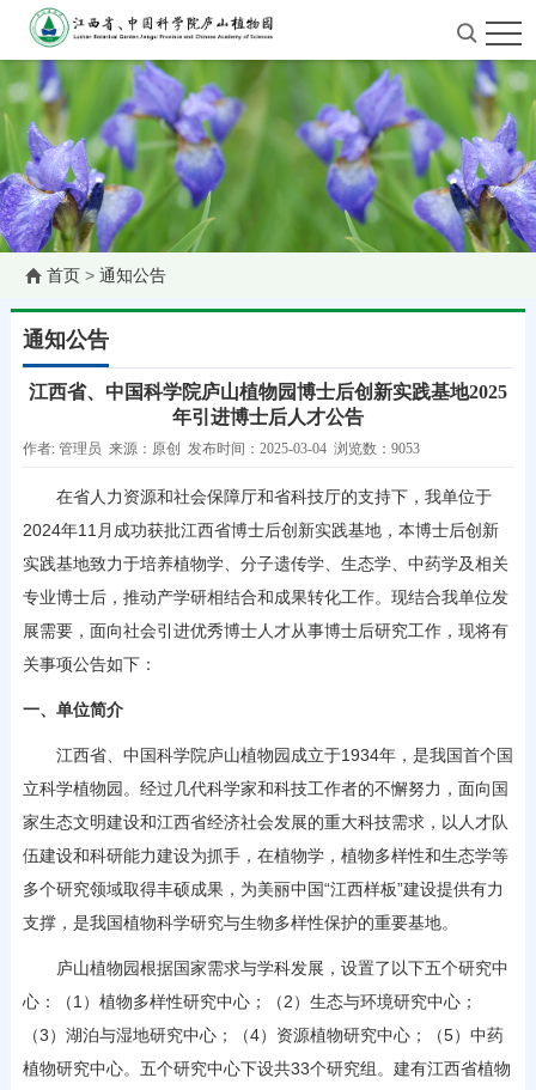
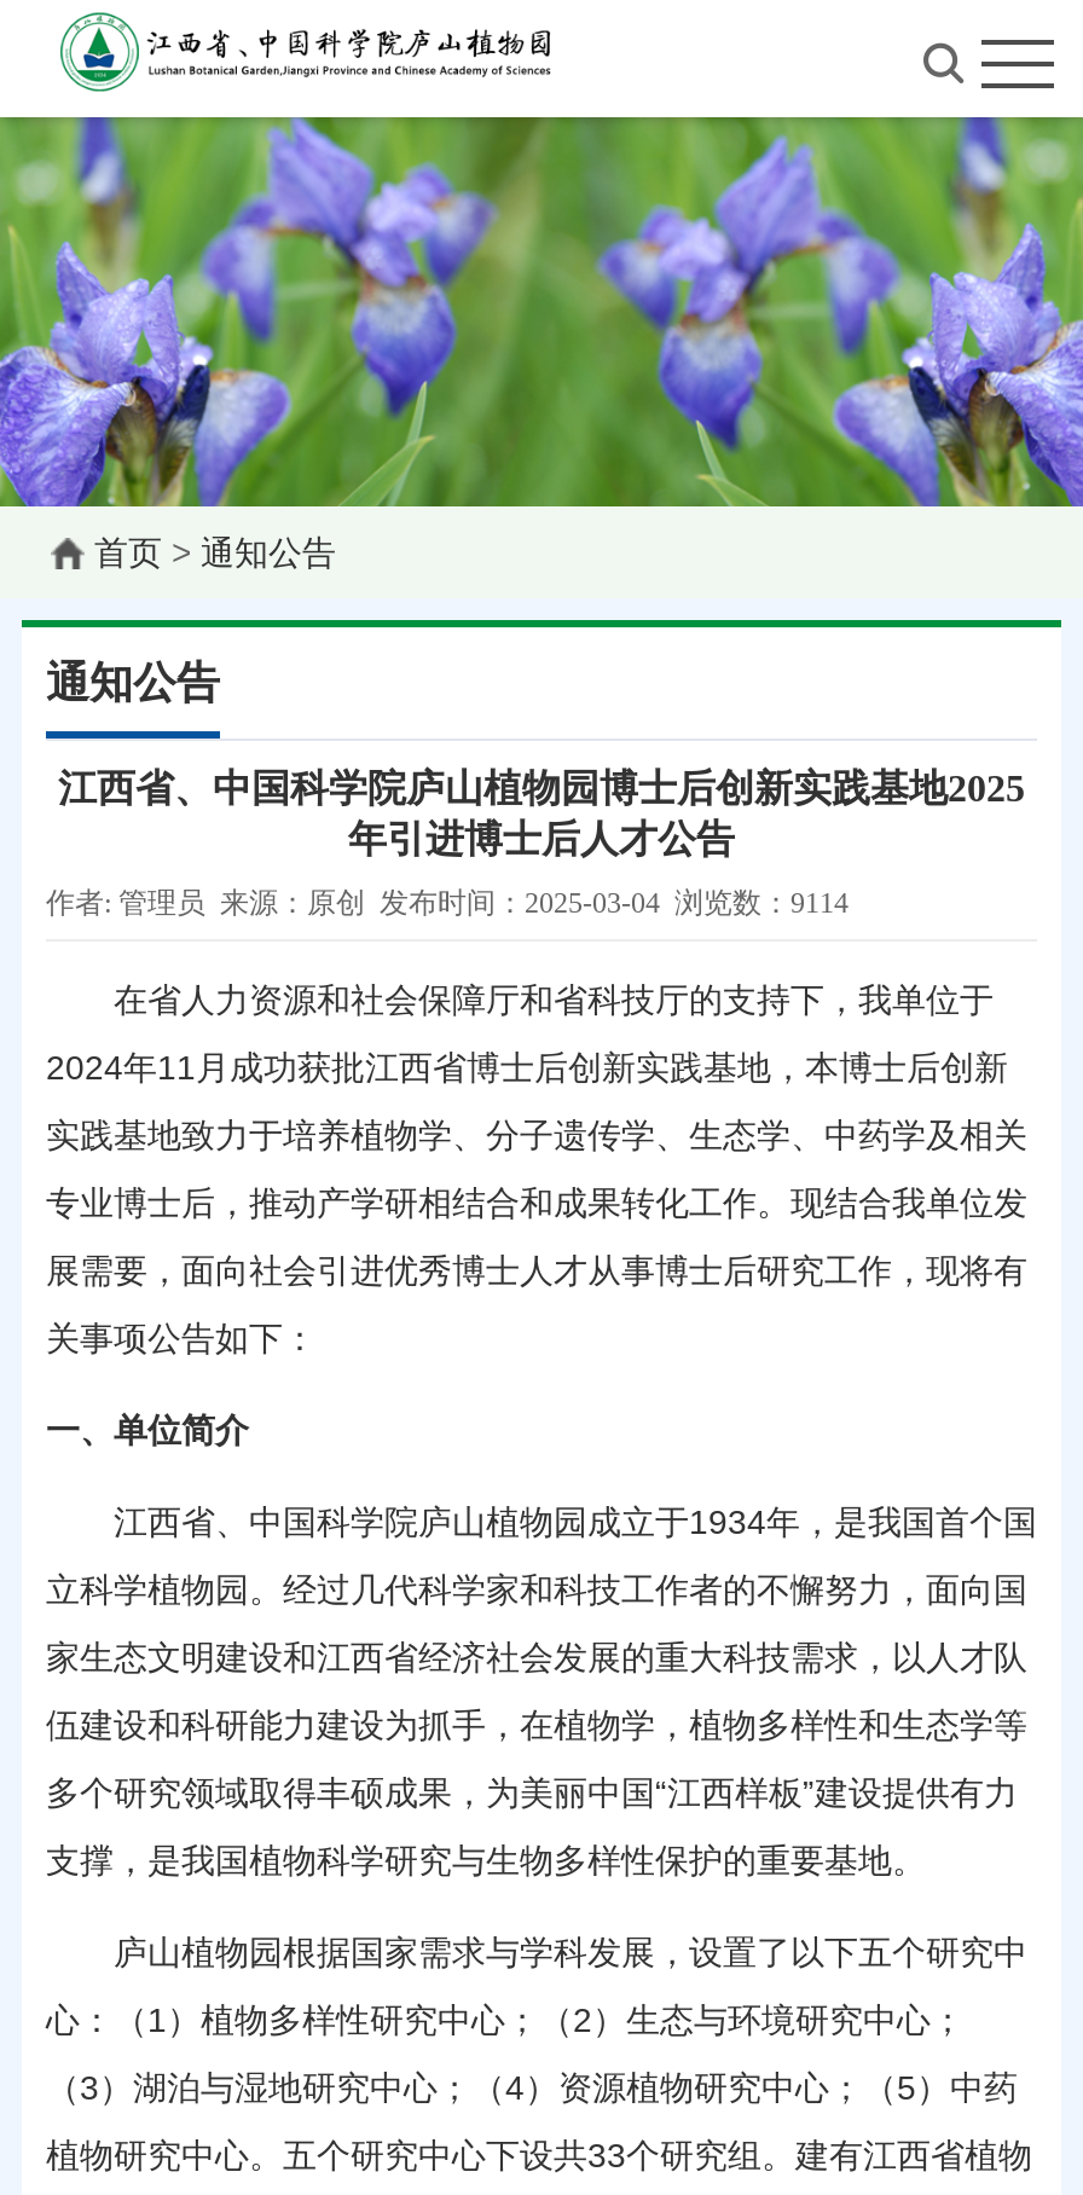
- 作者: 管理员 来源：原创 发布时间：2025-03-04 浏览数：9053
+ 作者: 管理员 来源：原创 发布时间：2025-03-04 浏览数：9114
